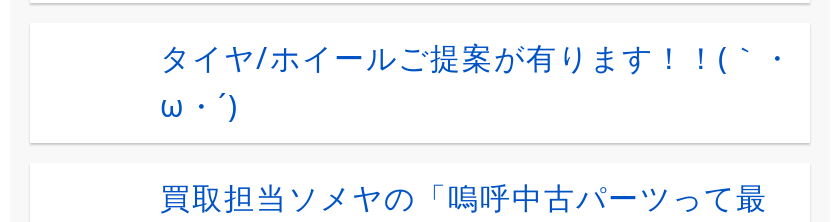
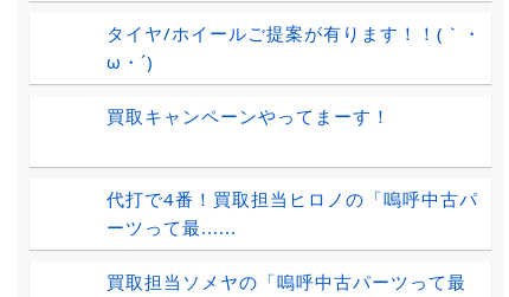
+ 買取キャンペーンやってまーす！
+ 代打で4番！買取担当ヒロノの「嗚呼中古パ
+ ーツって最......
